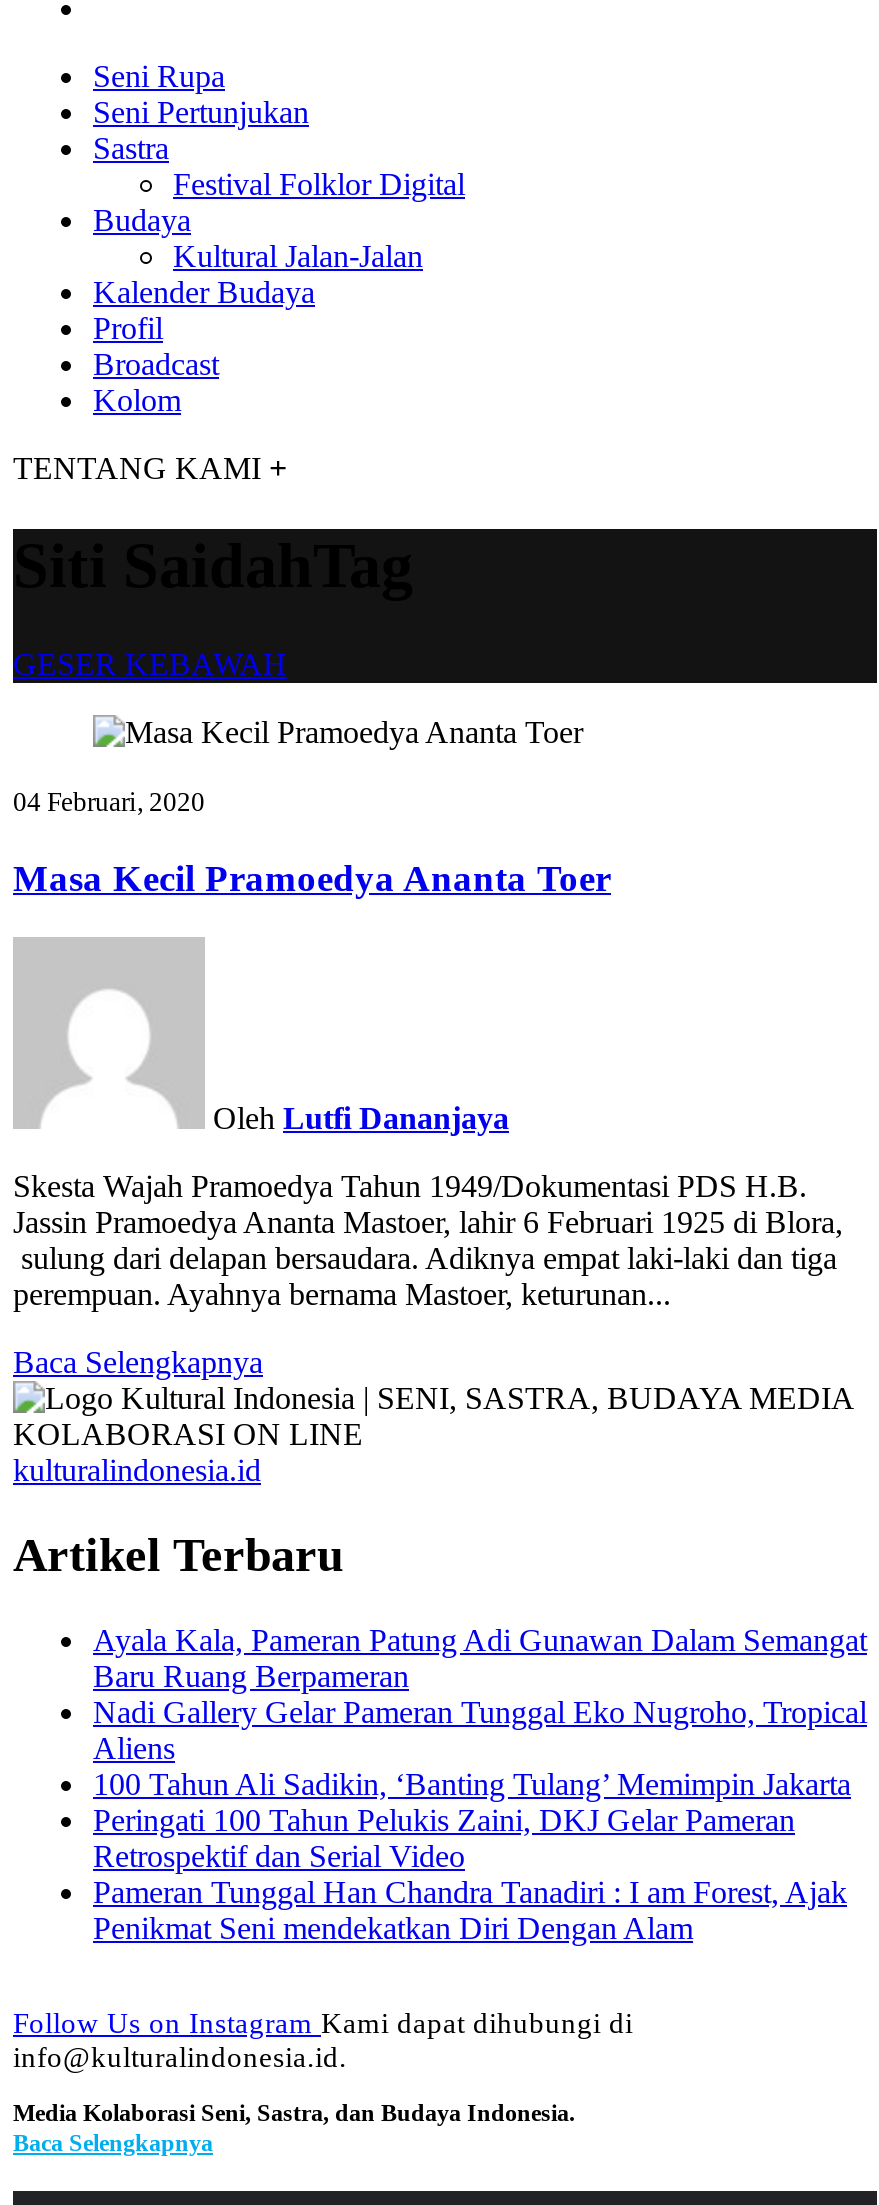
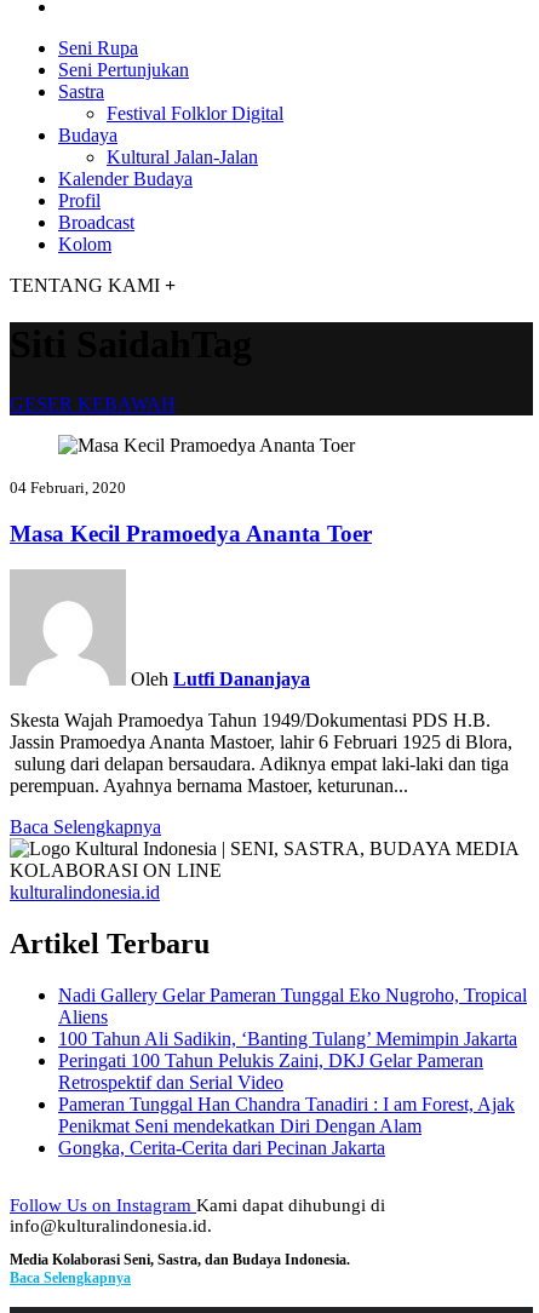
- Ayala Kala, Pameran Patung Adi Gunawan Dalam Semangat
- Baru Ruang Berpameran

moved up: Nadi Gallery Gelar Pameran Tunggal Eko Nugroho, Tropical | Aliens | 100 Tahun Ali Sadikin, ‘Banting Tulang’ Memimpin Jakarta | Peringati 100 Tahun Pelukis Zaini, DKJ Gelar Pameran | Retrospektif dan Serial Video | Pameran Tunggal Han Chandra Tanadiri : I am Forest, Ajak | Penikmat Seni mendekatkan Diri Dengan Alam

+ Gongka, Cerita-Cerita dari Pecinan Jakarta
